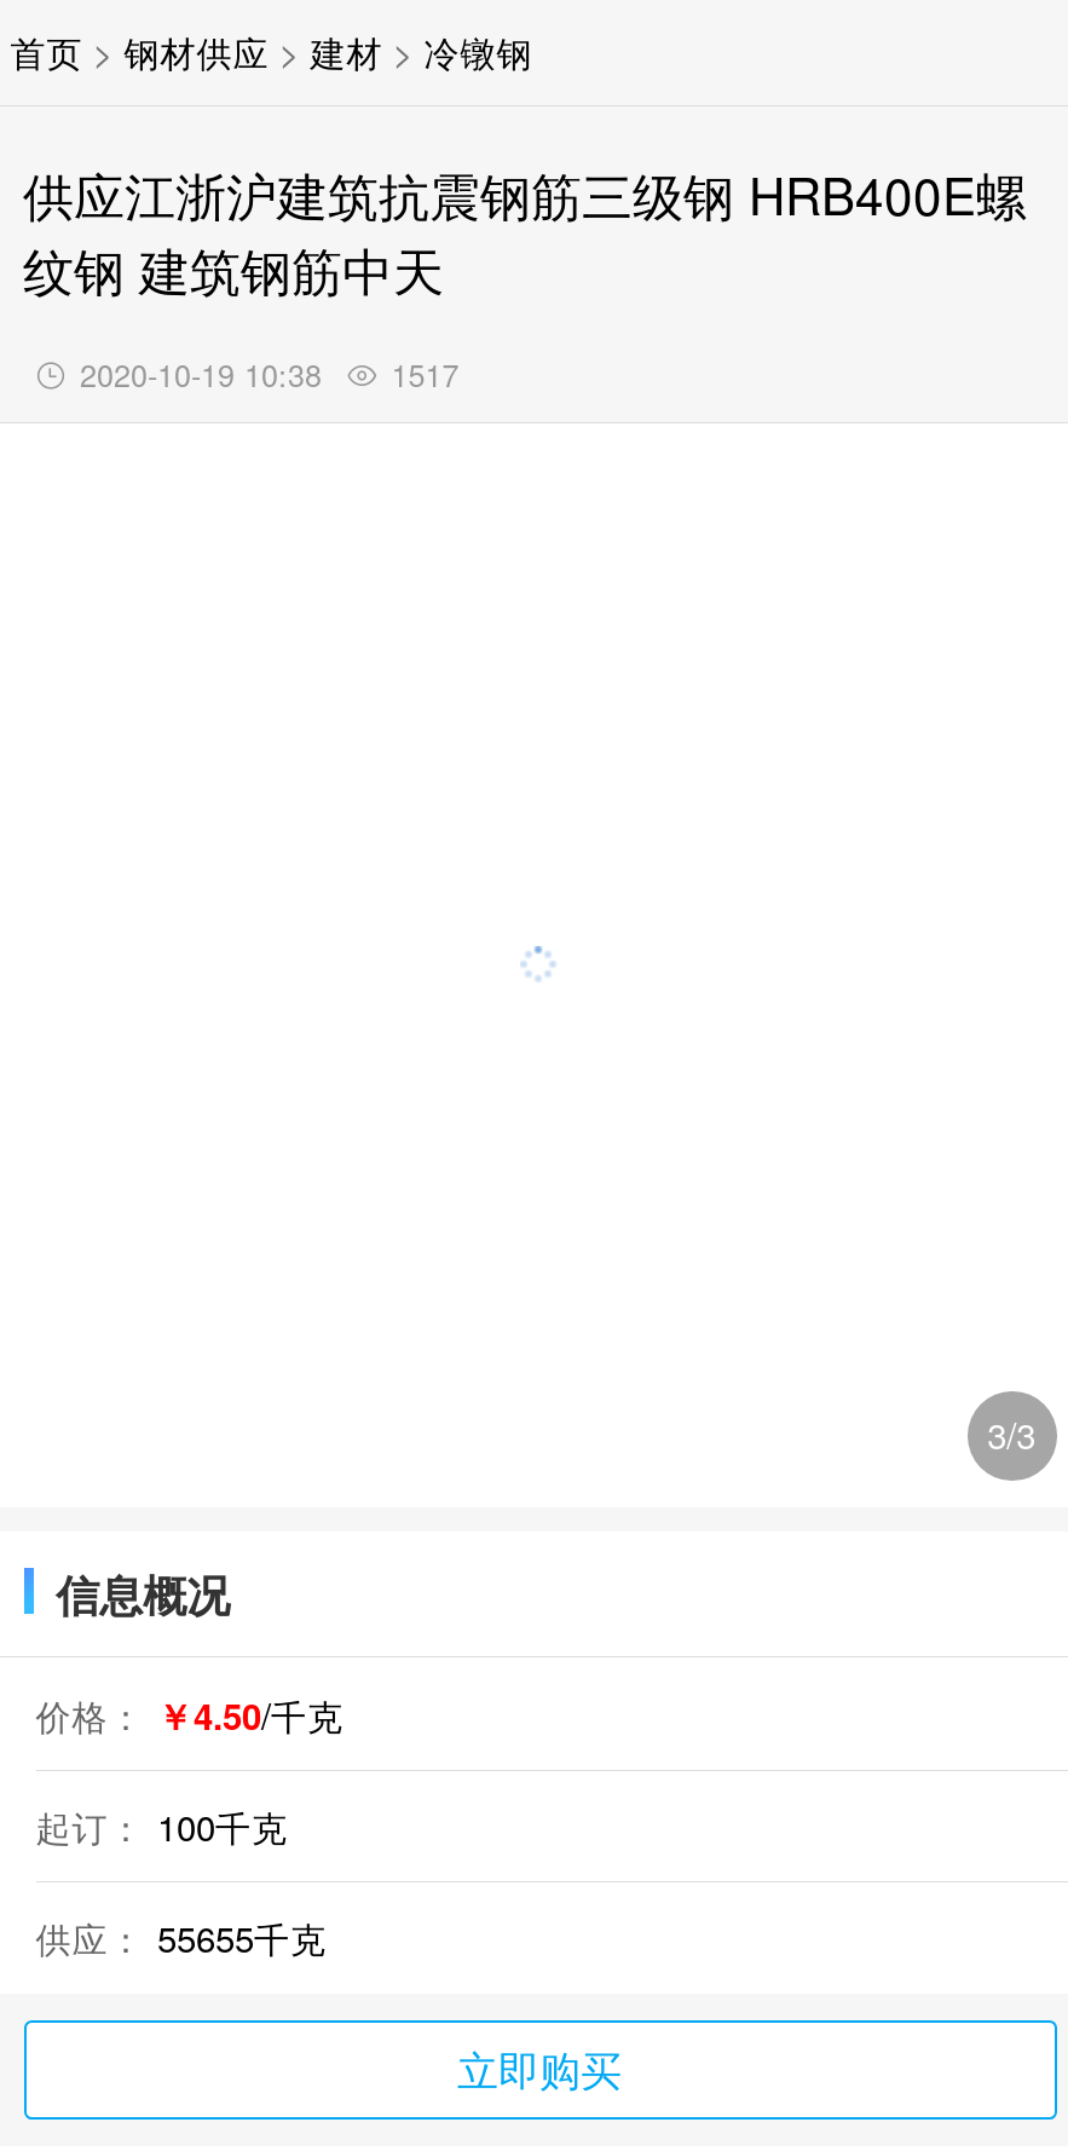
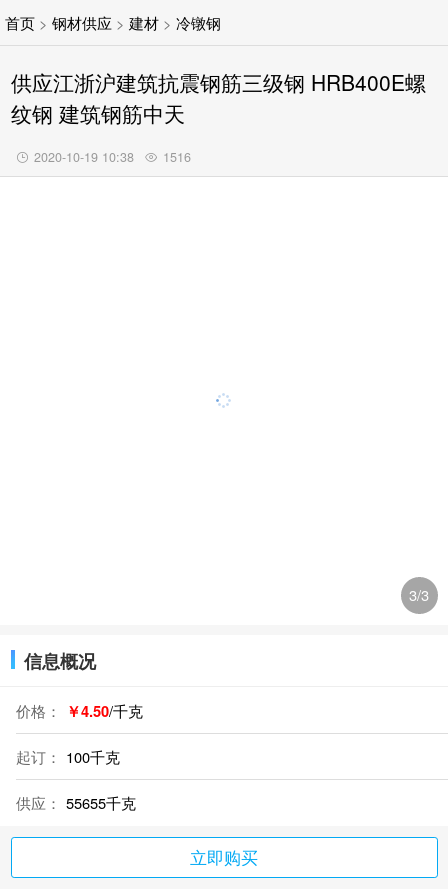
- 2020-10-19 10:38 1517
+ 2020-10-19 10:38 1516
